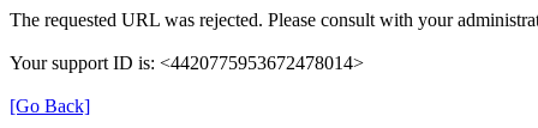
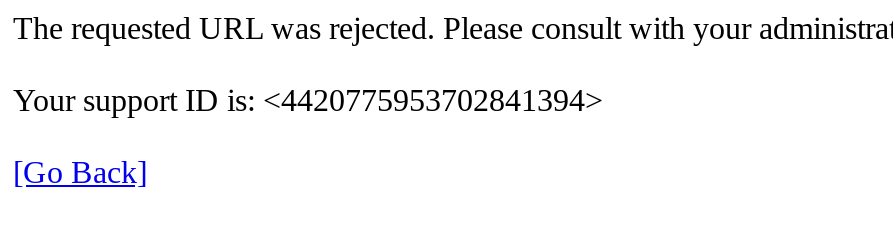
- Your support ID is: <4420775953672478014>
+ Your support ID is: <4420775953702841394>
